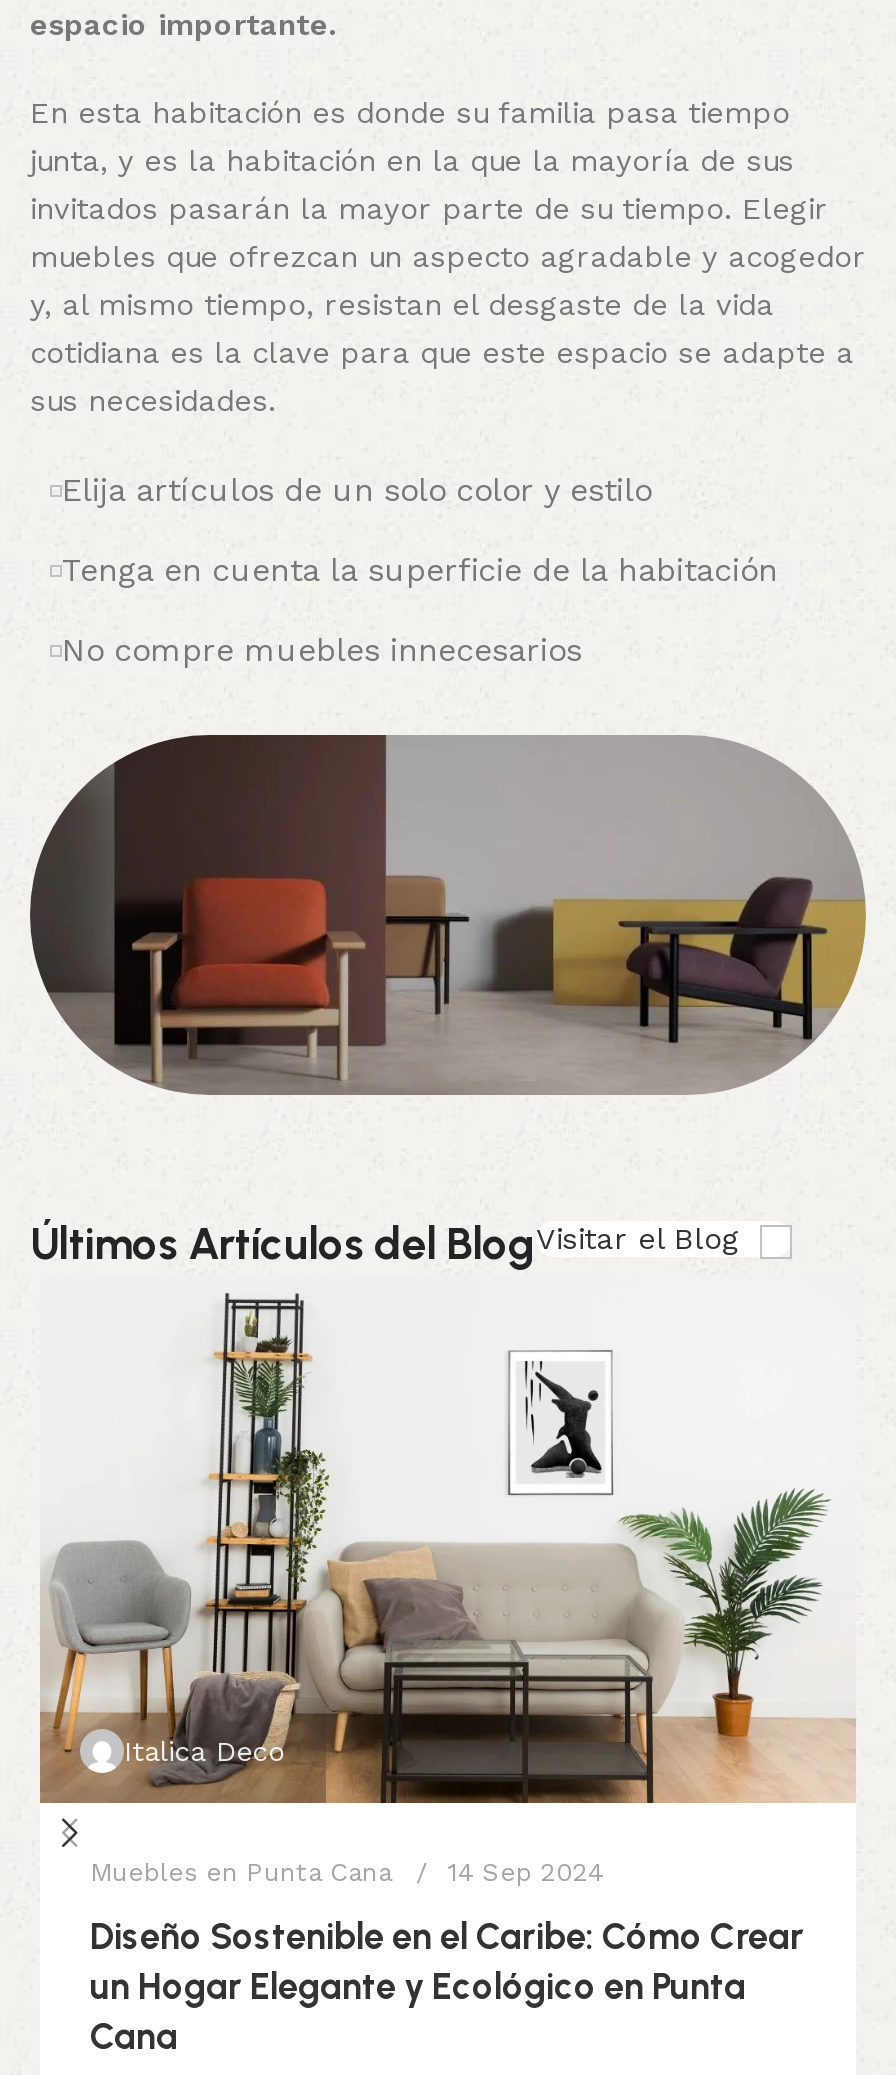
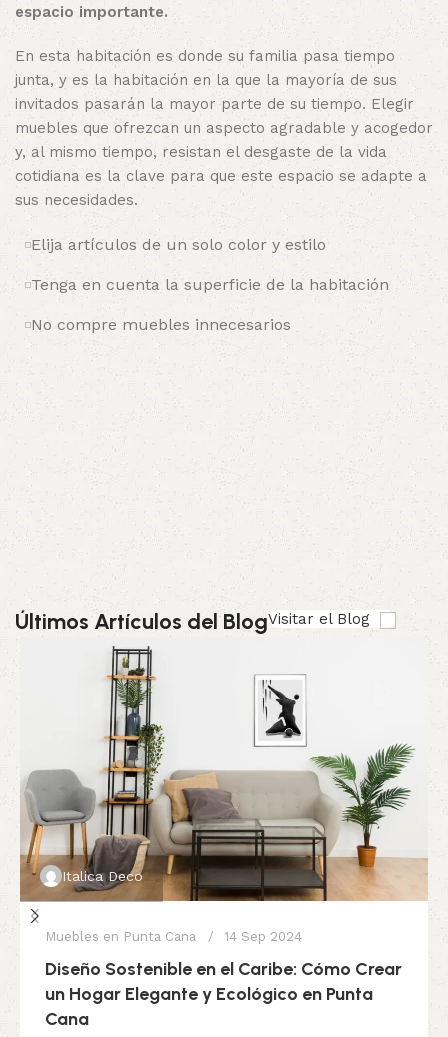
- [image]
